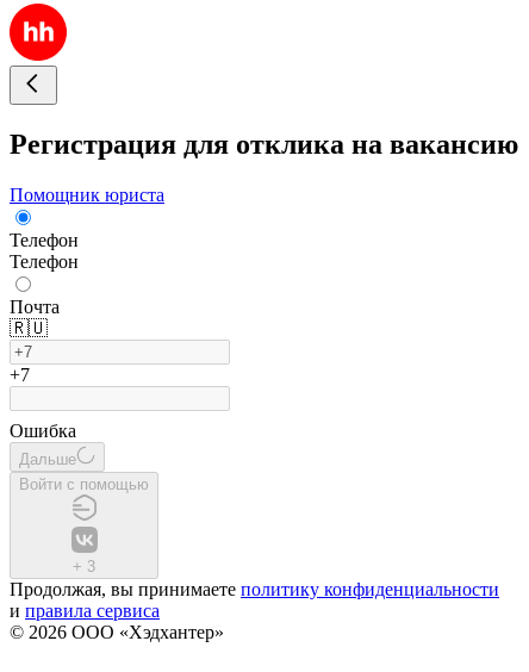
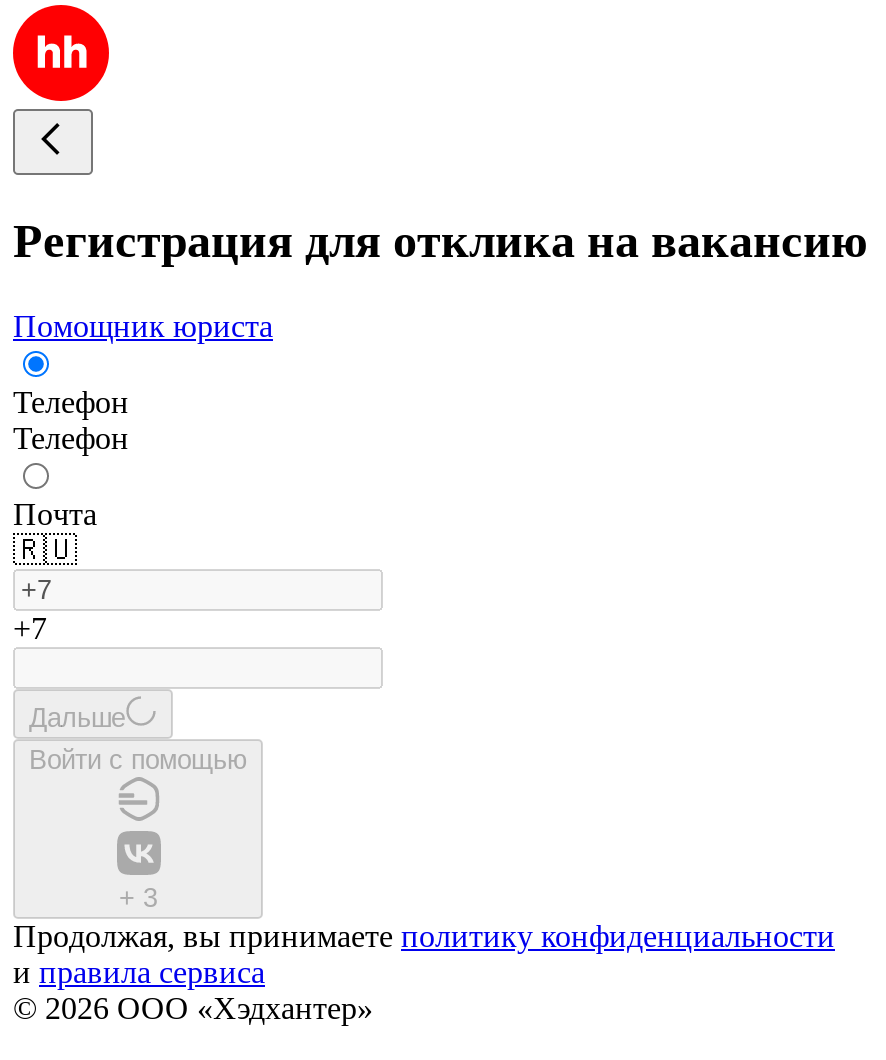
- Ошибка
